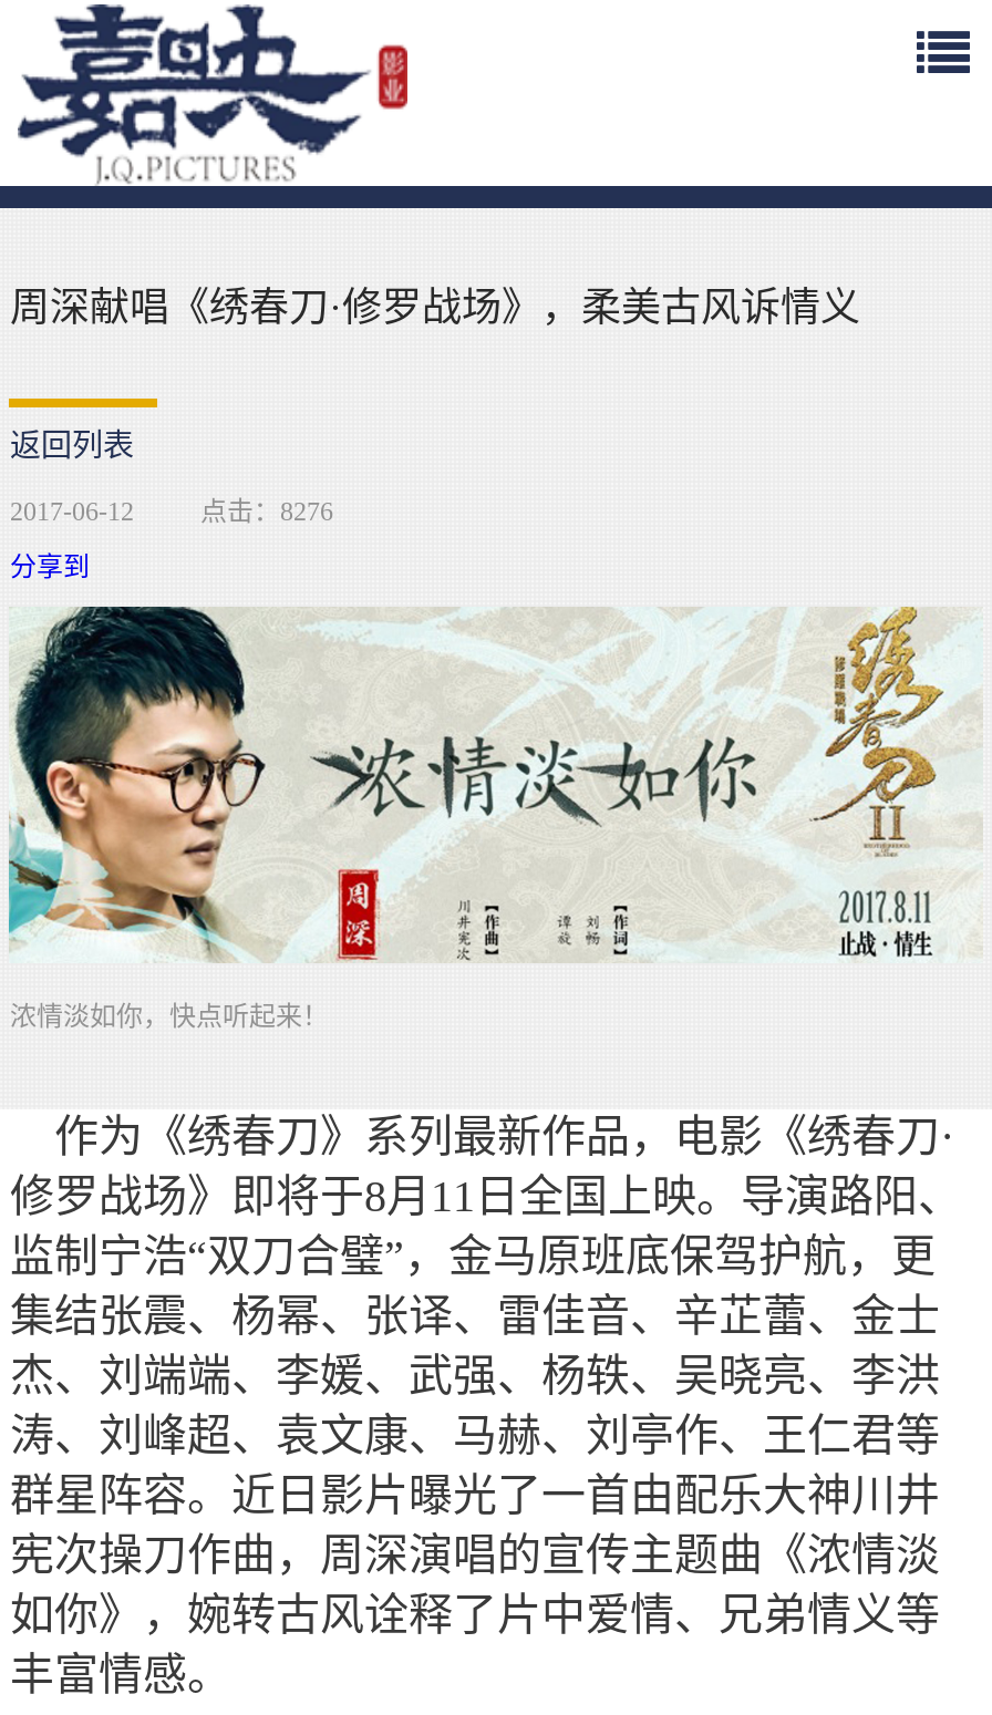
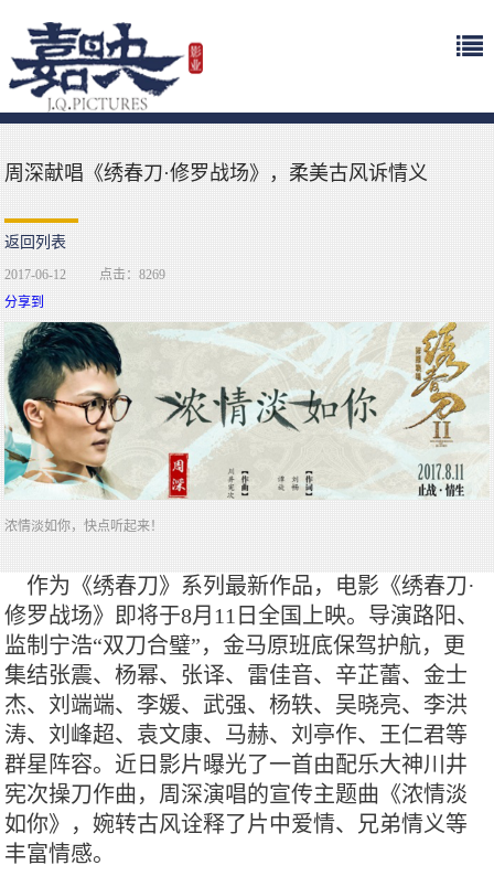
- 点击：8276
+ 点击：8269
